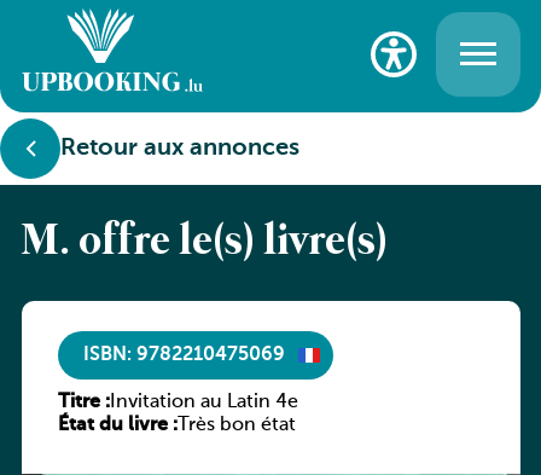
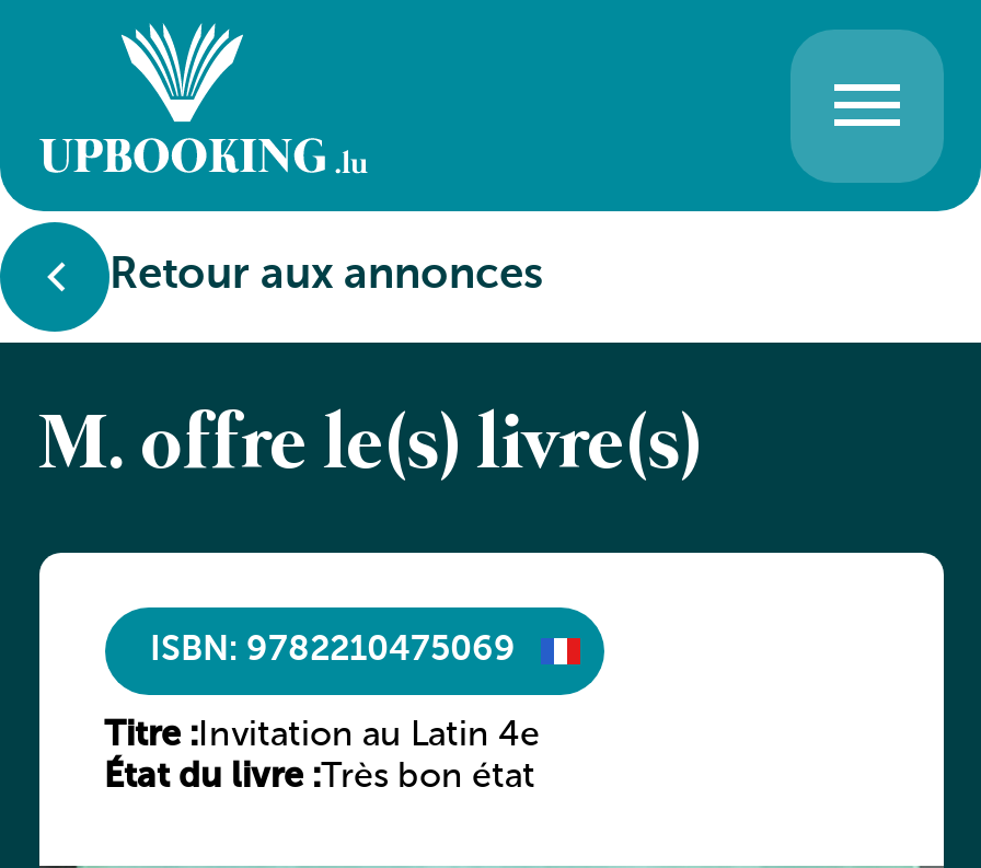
- [image]
